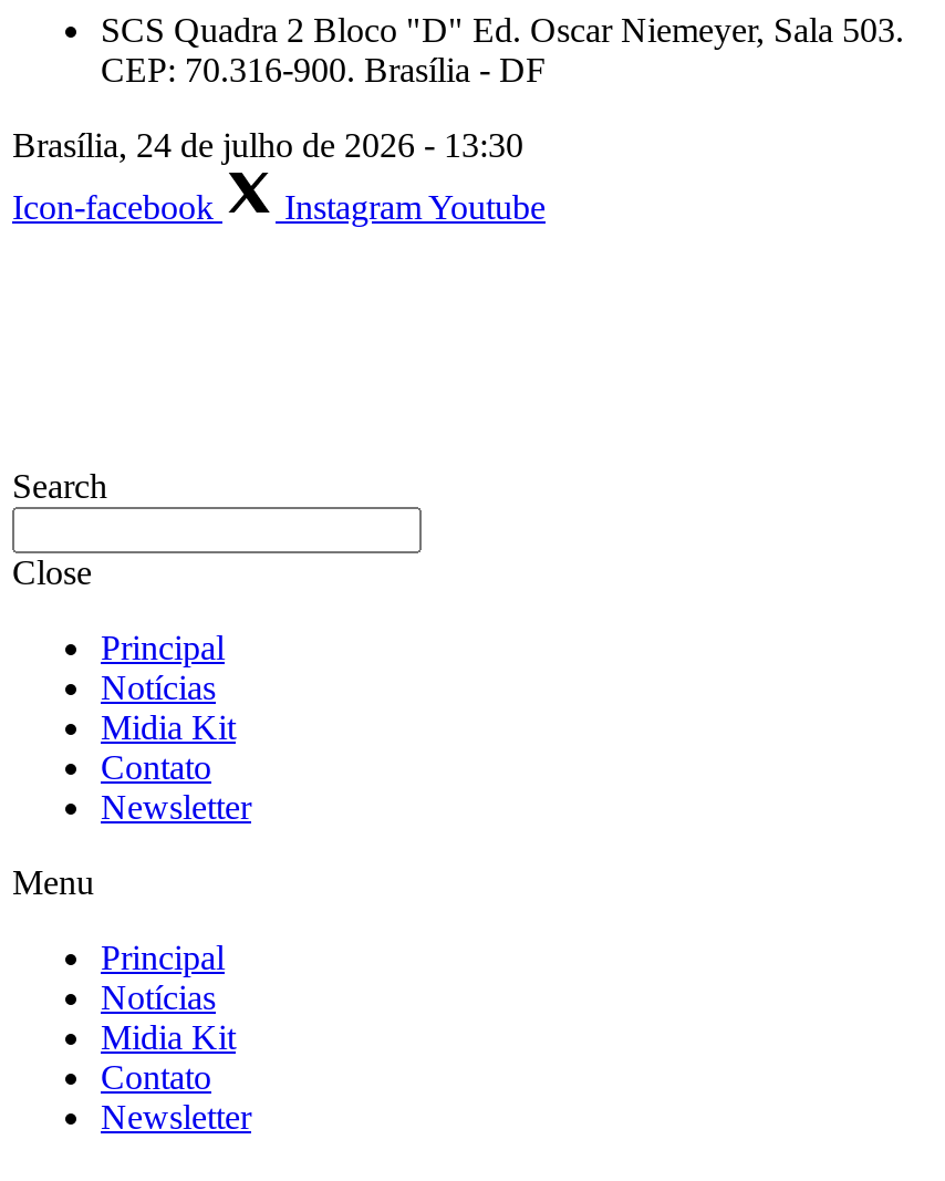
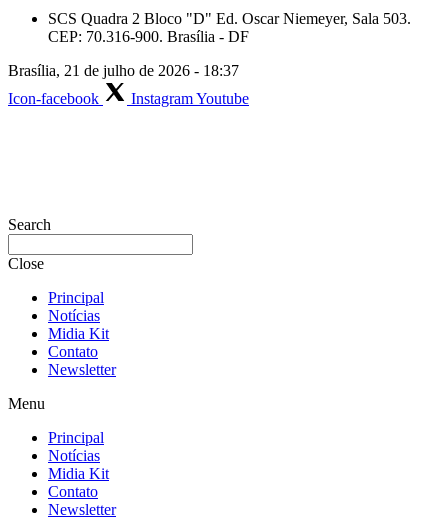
- Brasília, 24 de julho de 2026 - 13:30
+ Brasília, 21 de julho de 2026 - 18:37
